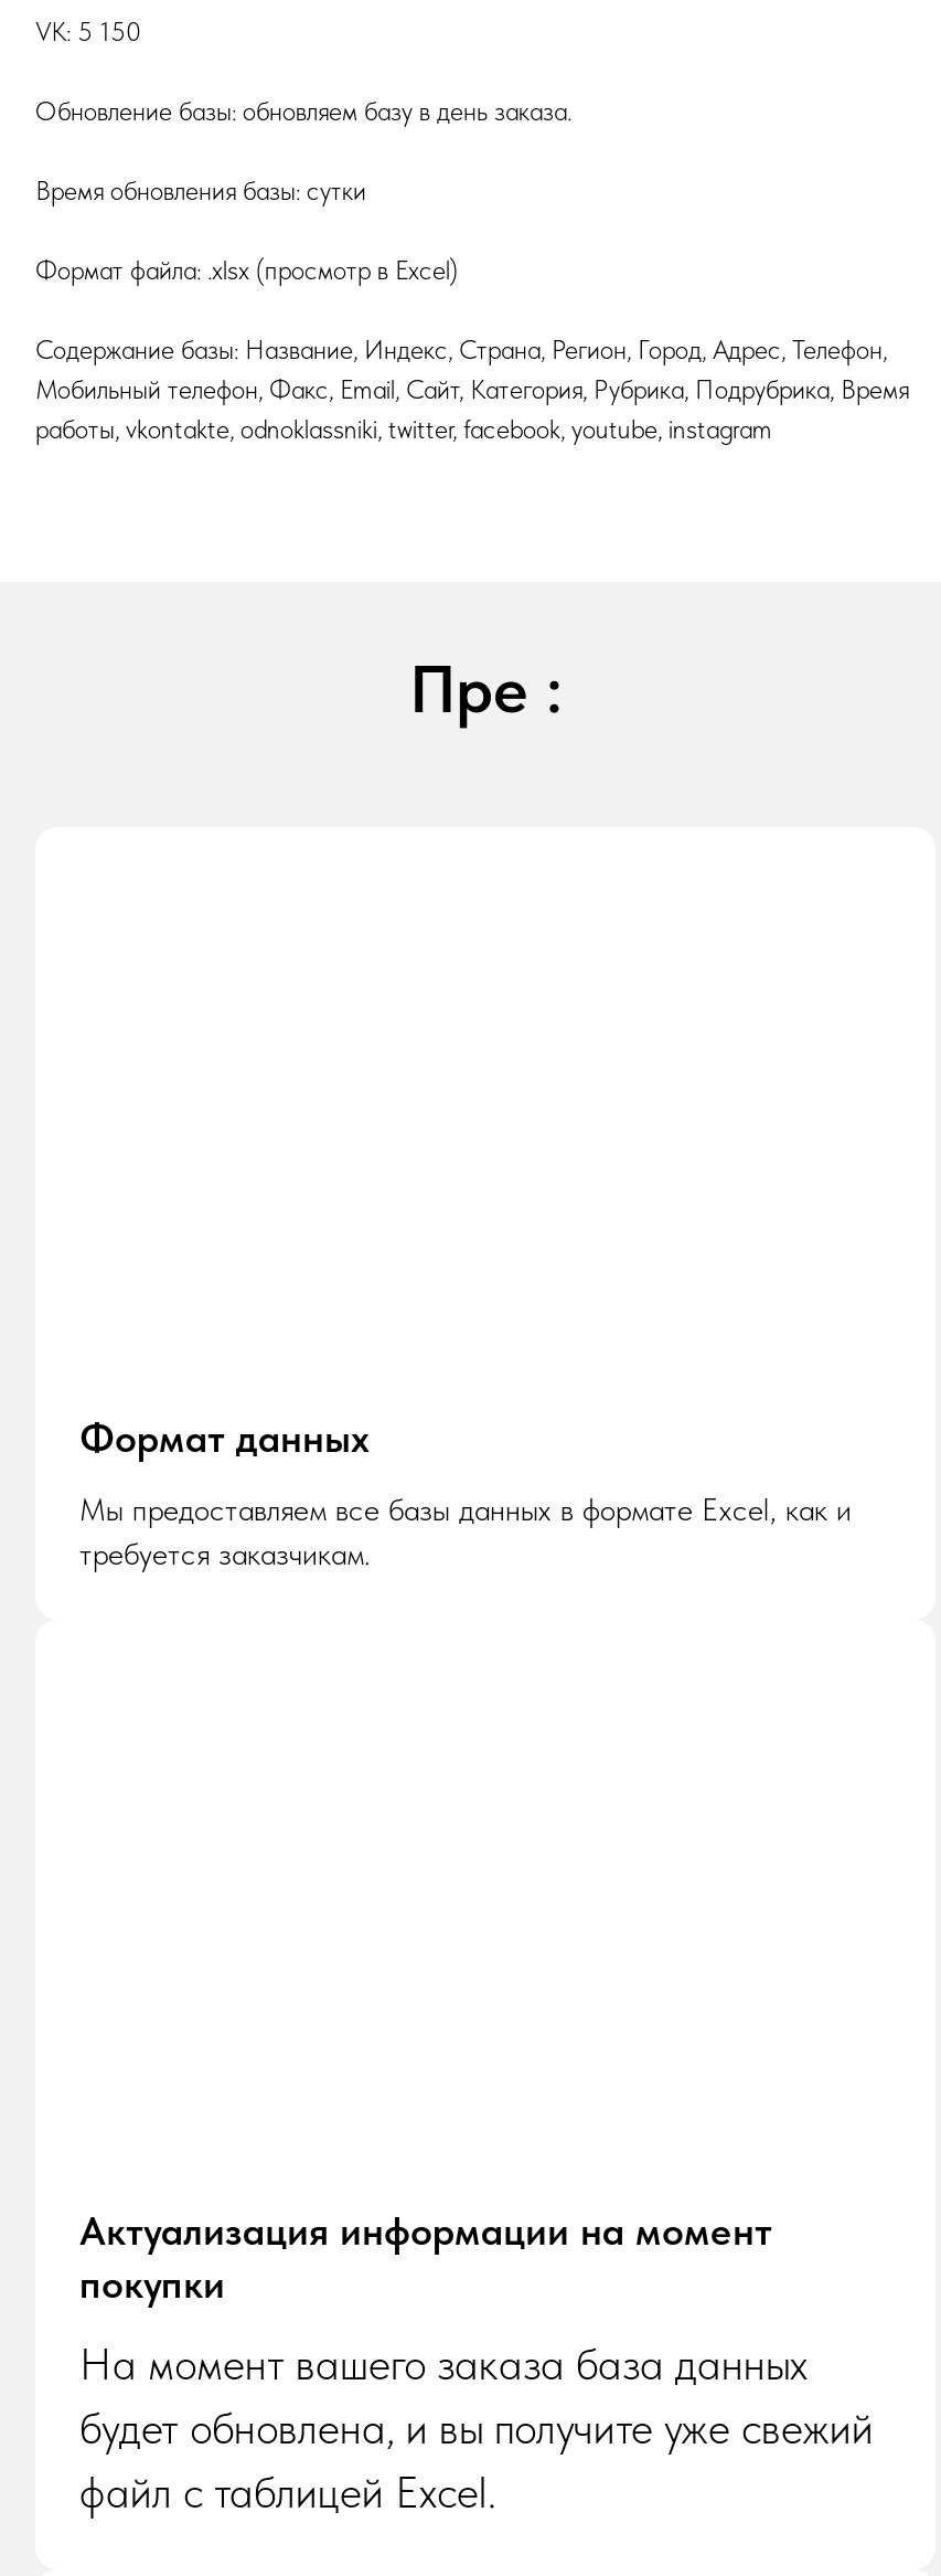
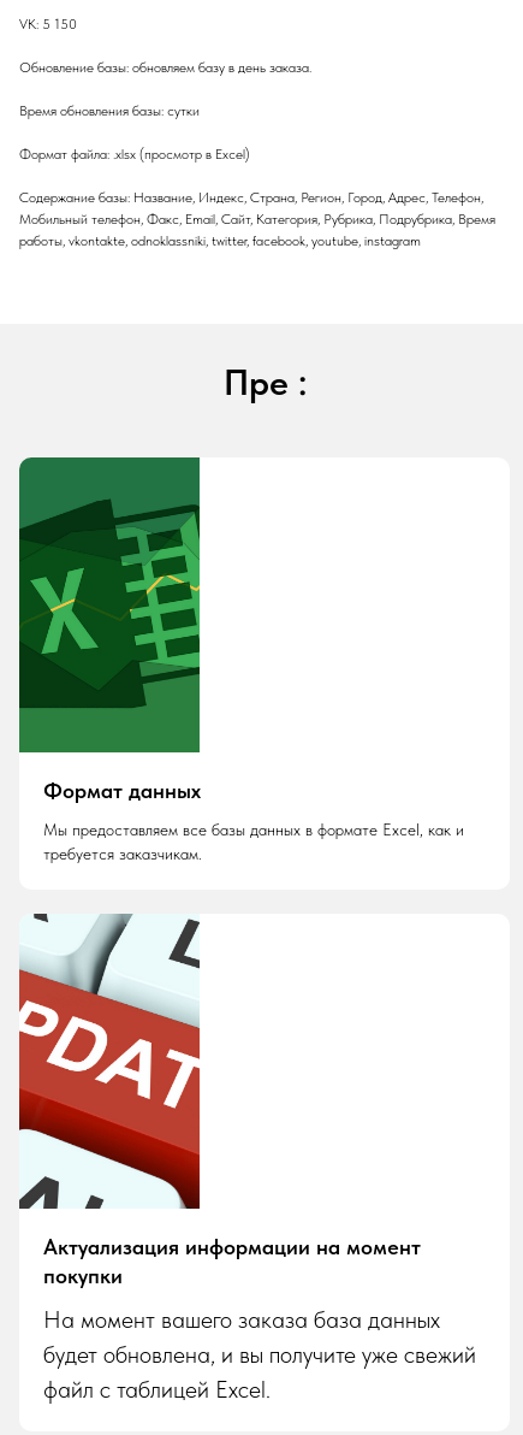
+ [image]

+ [image]
